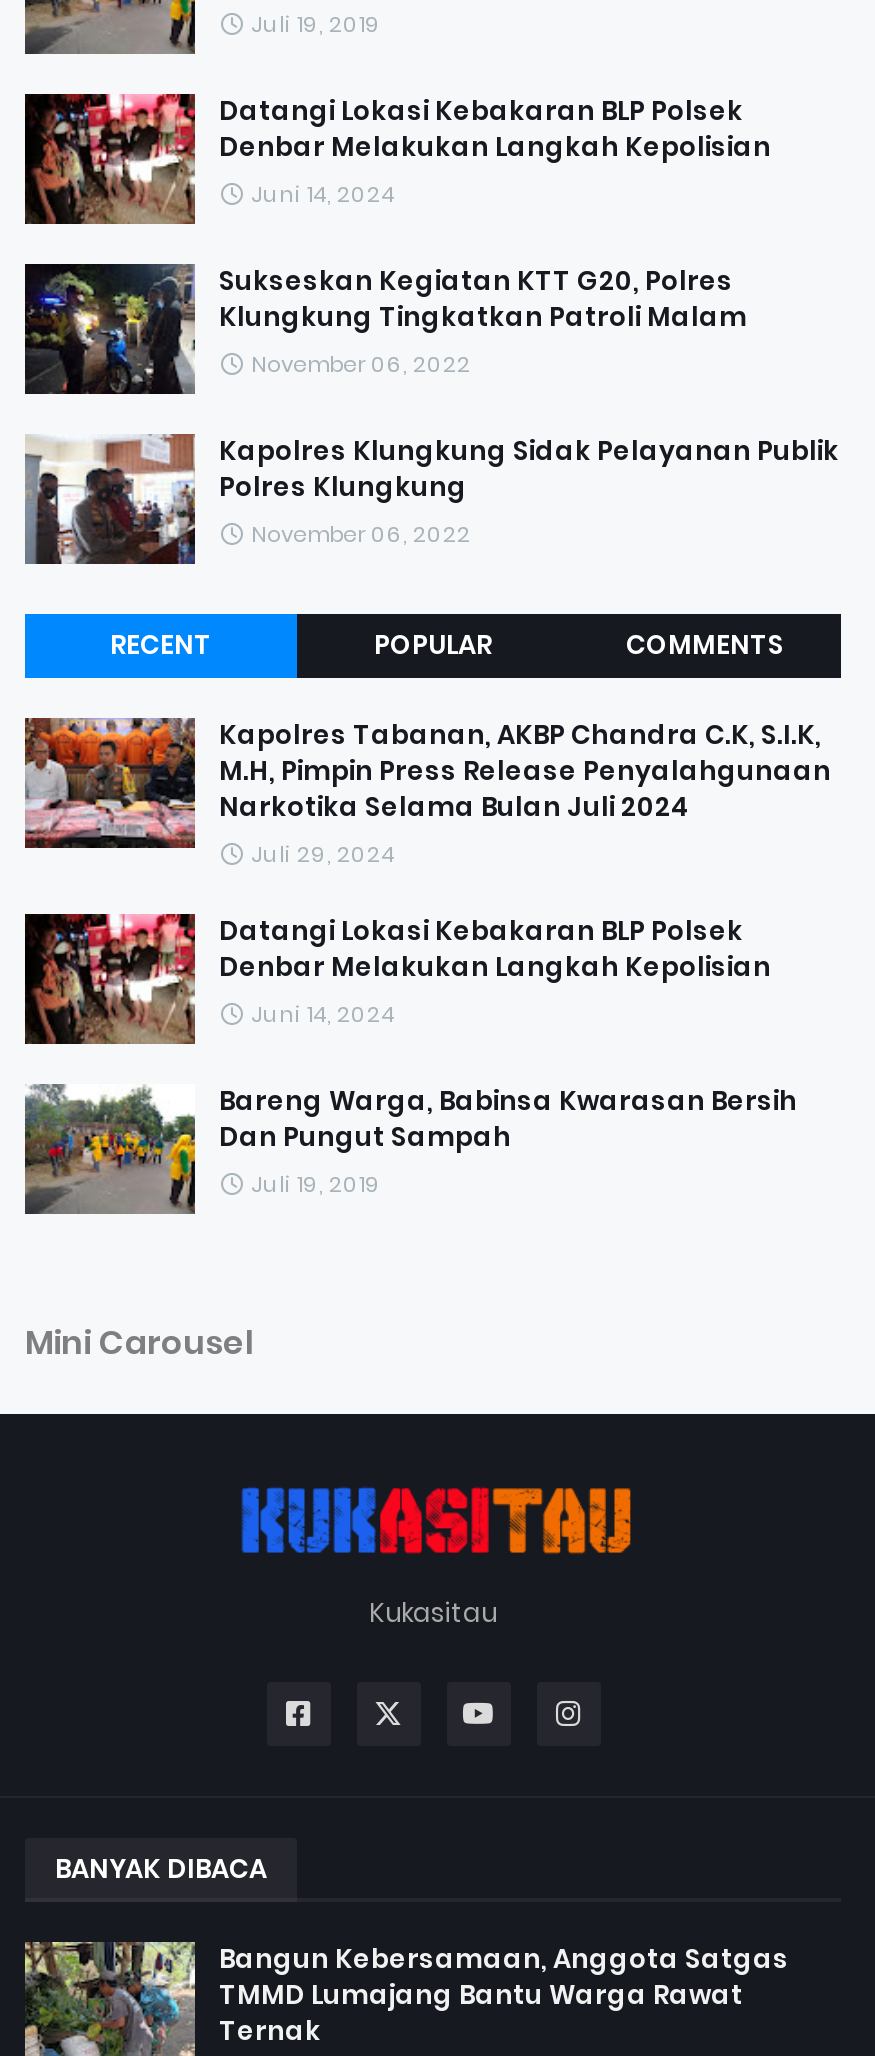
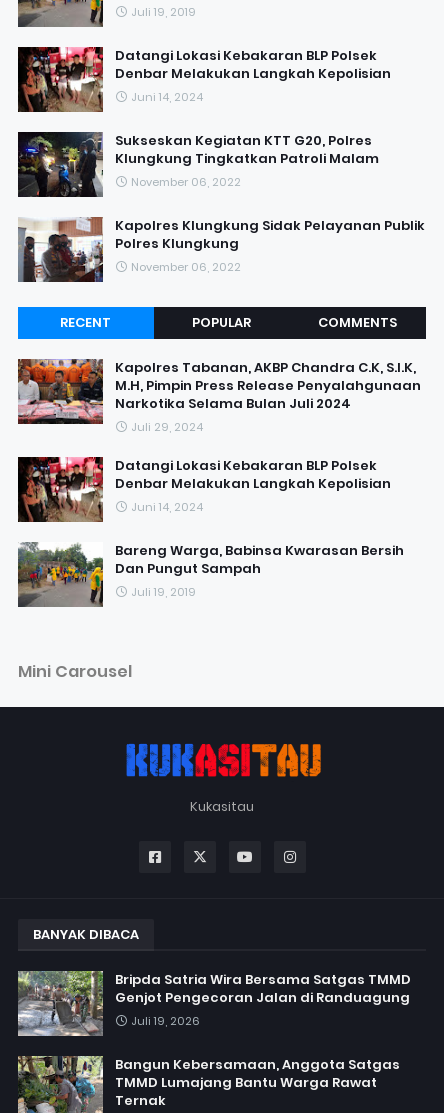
+ [image]
+ Bripda Satria Wira Bersama Satgas TMMD
+ Genjot Pengecoran Jalan di Randuagung
+ Juli 19, 2026
